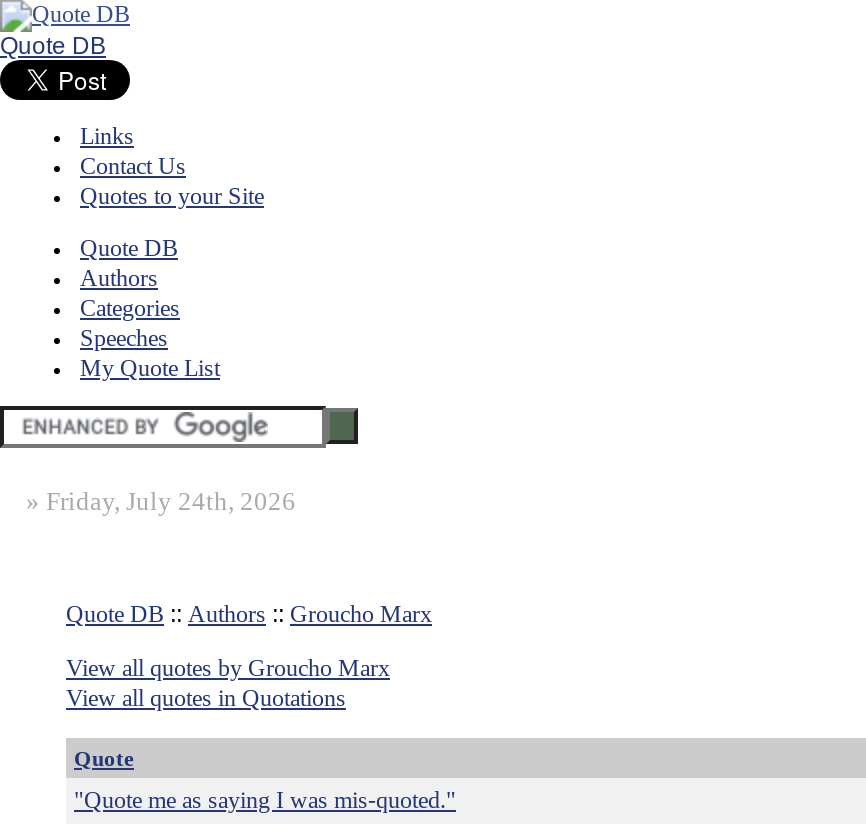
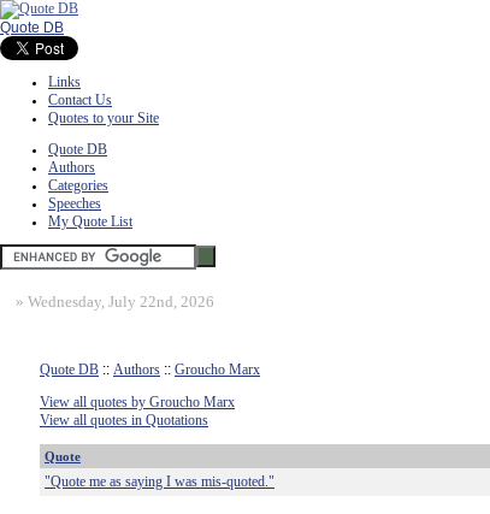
- » Friday, July 24th, 2026
+ » Wednesday, July 22nd, 2026
